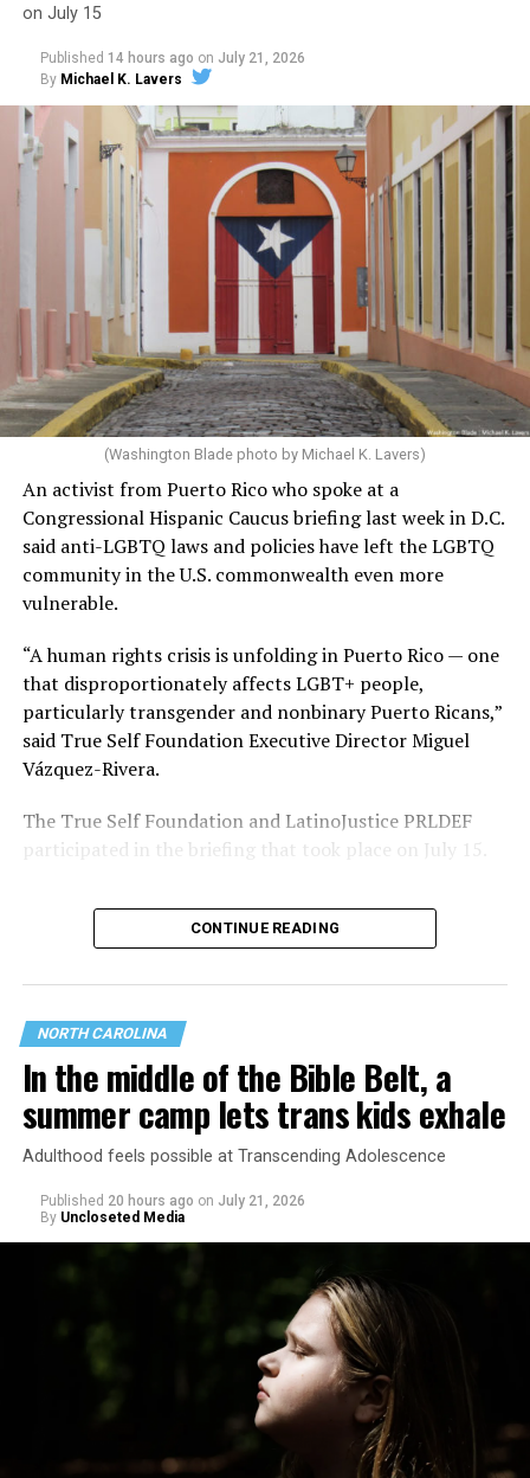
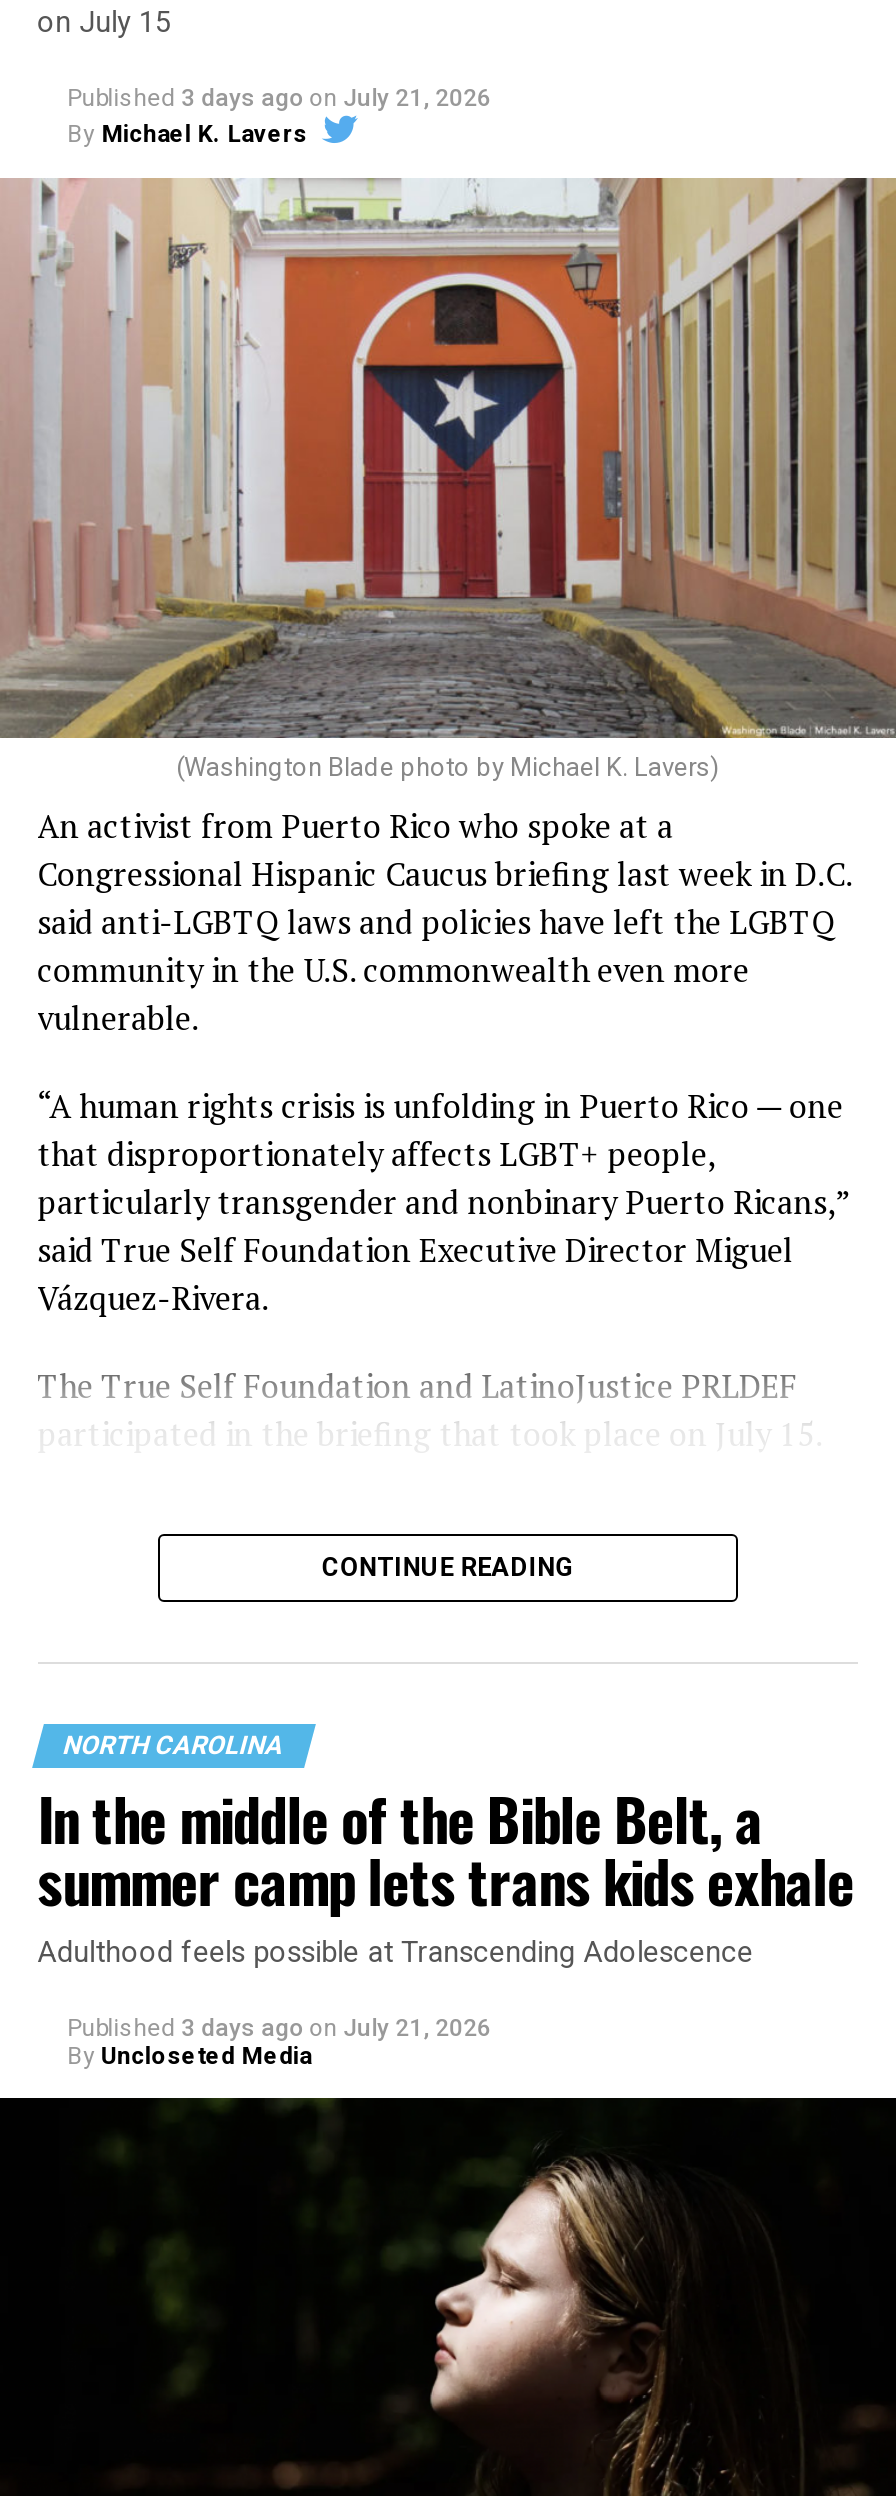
- Published 14 hours ago on July 21, 2026
+ Published 3 days ago on July 21, 2026

- Published 20 hours ago on July 21, 2026
+ Published 3 days ago on July 21, 2026
